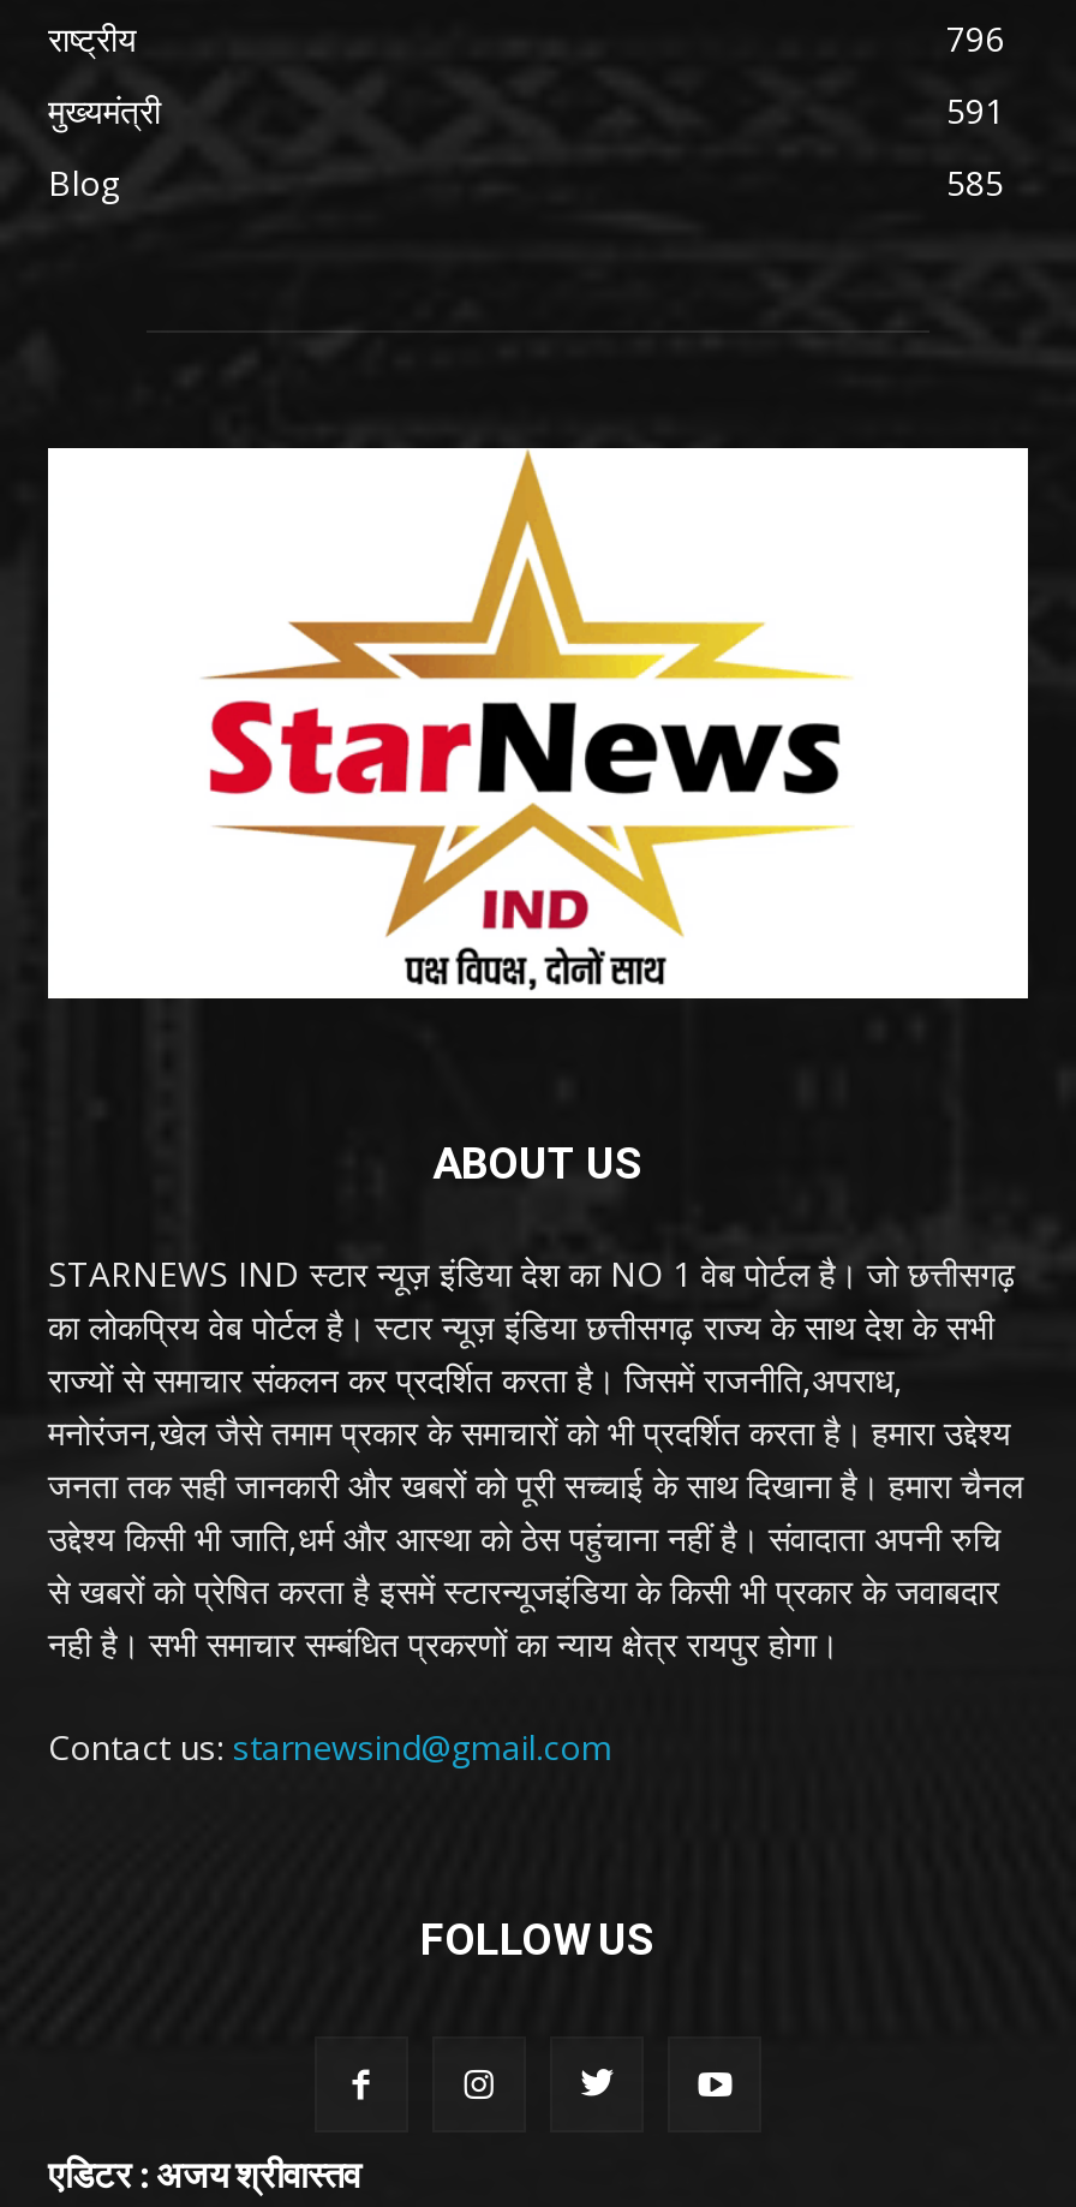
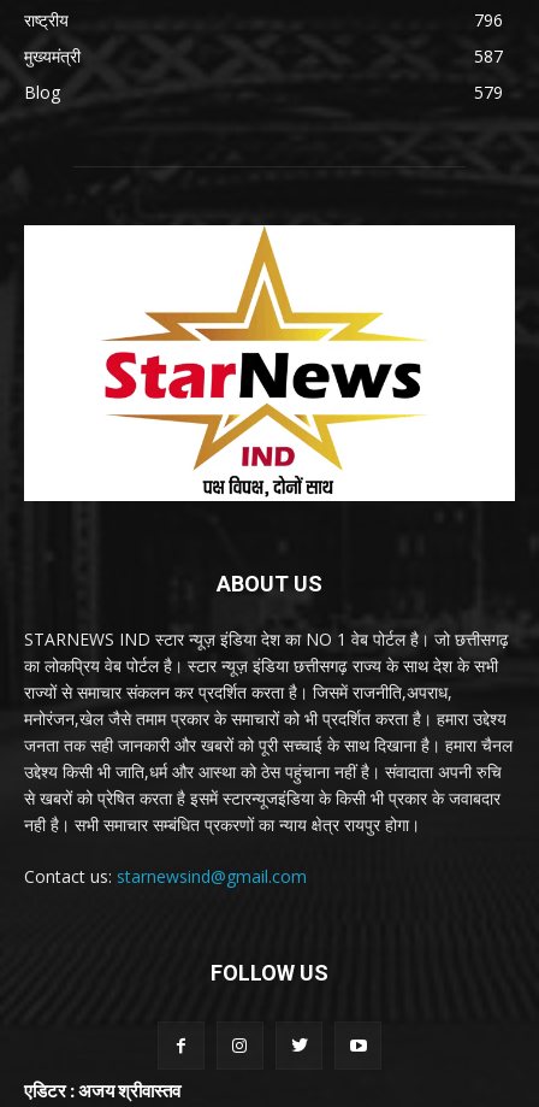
- 591
+ 587

- 585
+ 579
